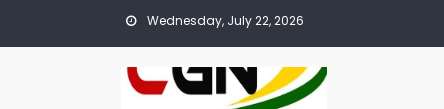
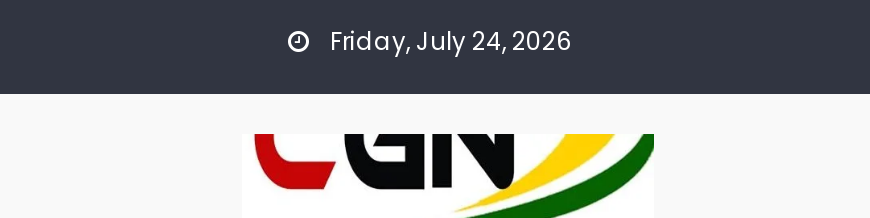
- Wednesday, July 22, 2026
+ Friday, July 24, 2026
